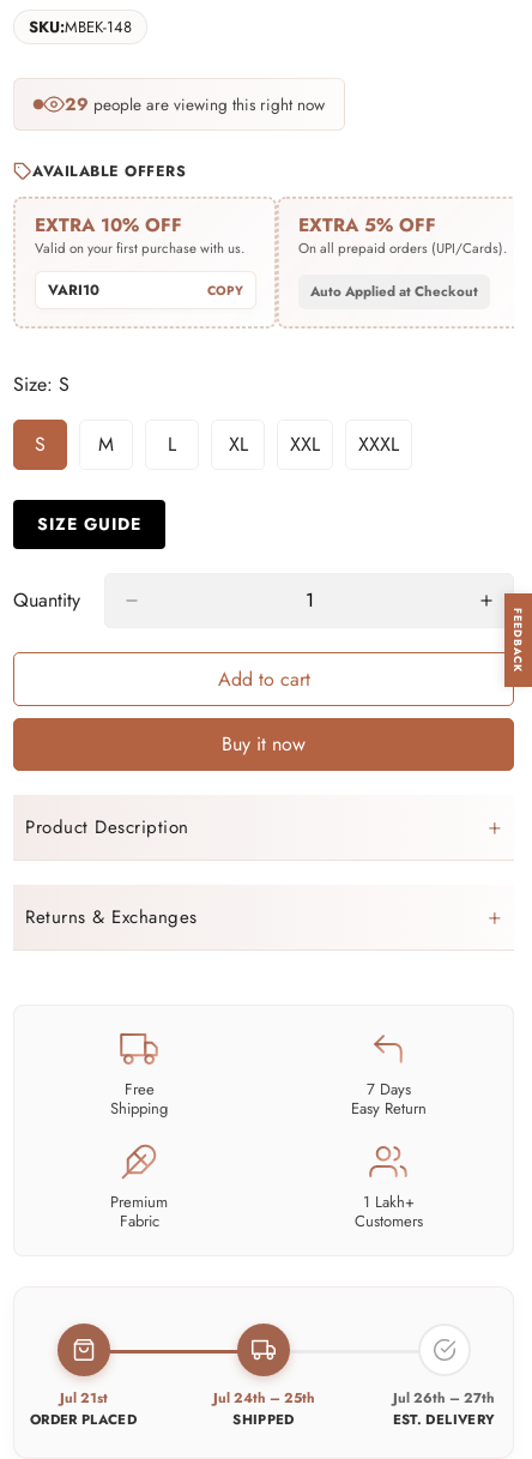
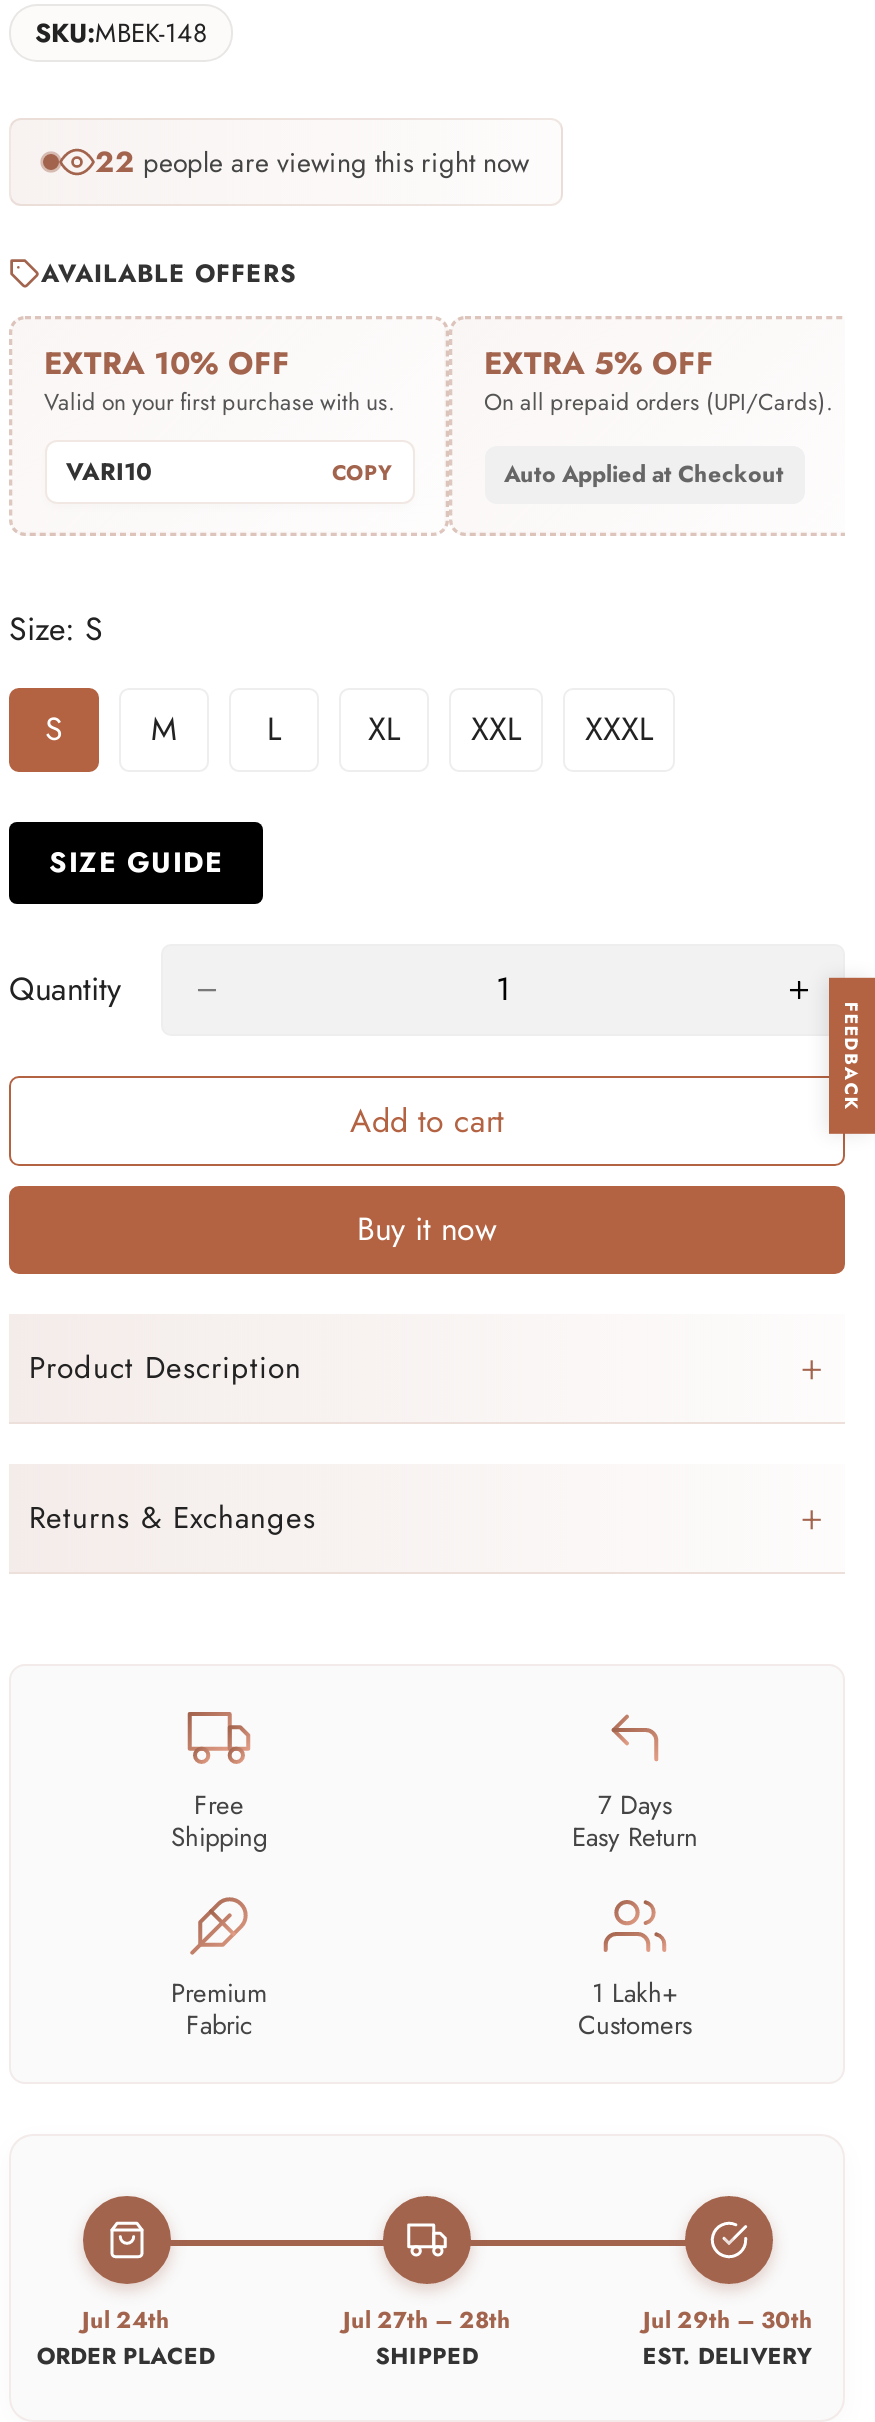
- 29 people are viewing this right now
+ 22 people are viewing this right now

+ [image]

- Jul 21st
+ Jul 24th

- Jul 24th – 25th
+ Jul 27th – 28th

- Jul 26th – 27th
+ Jul 29th – 30th
